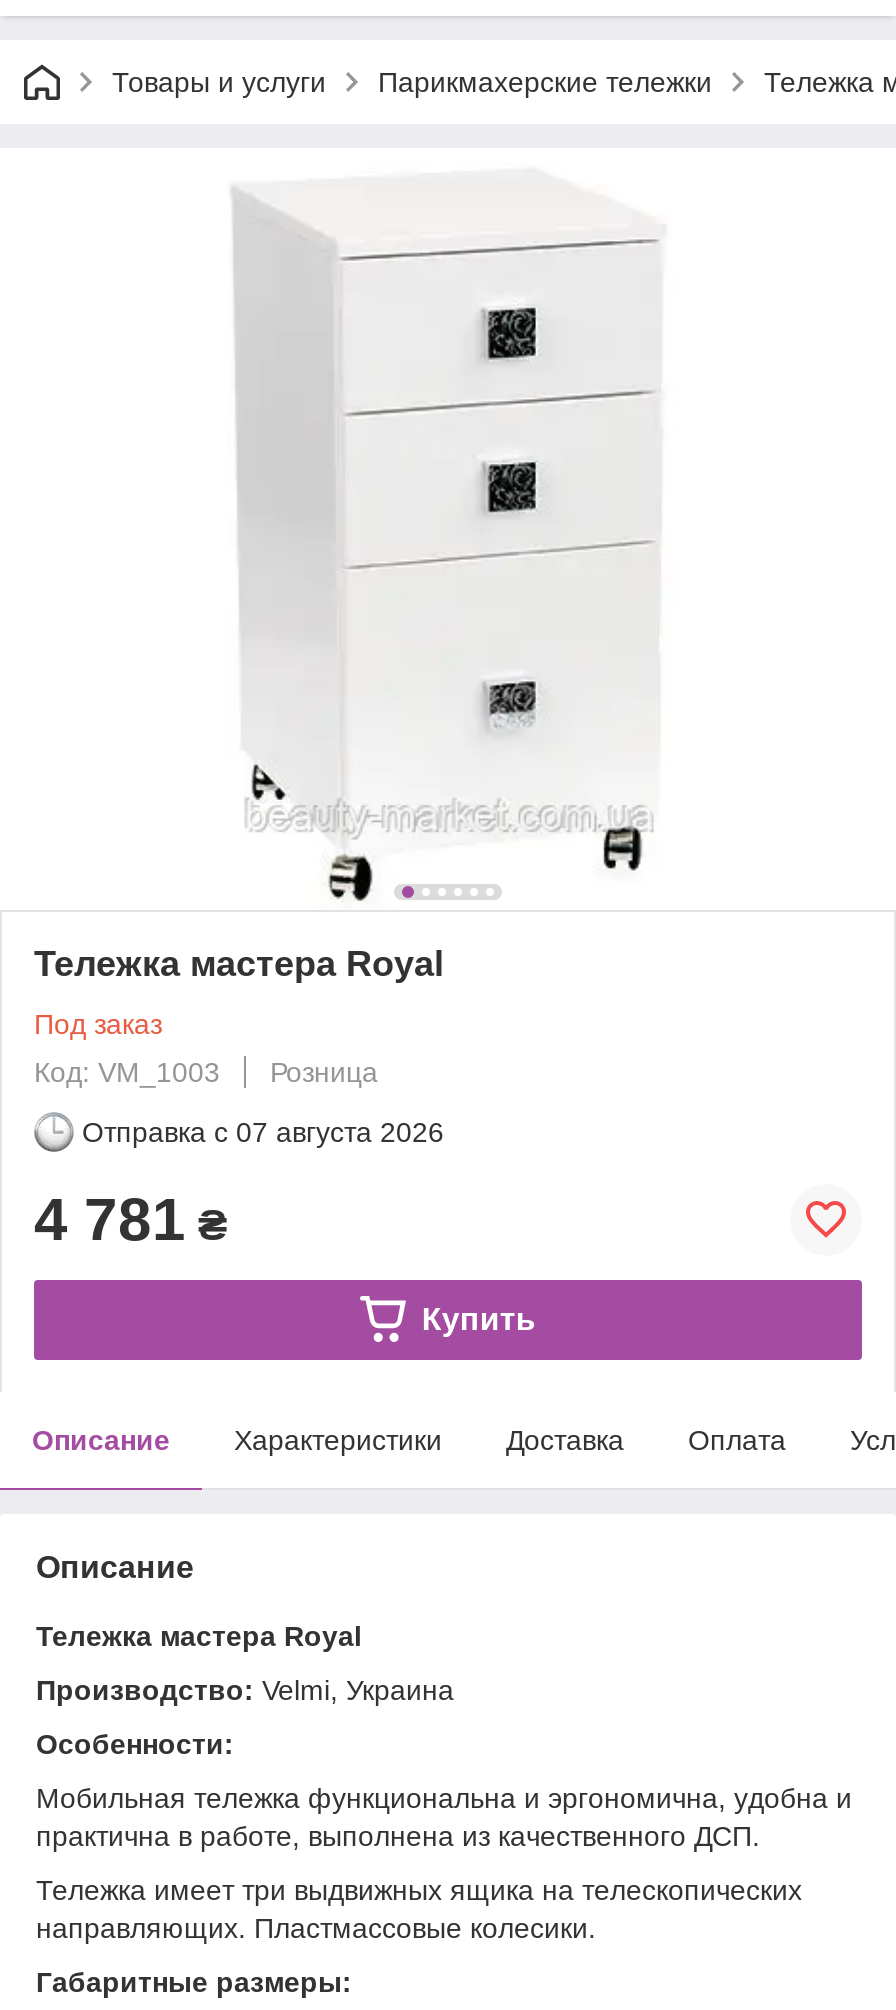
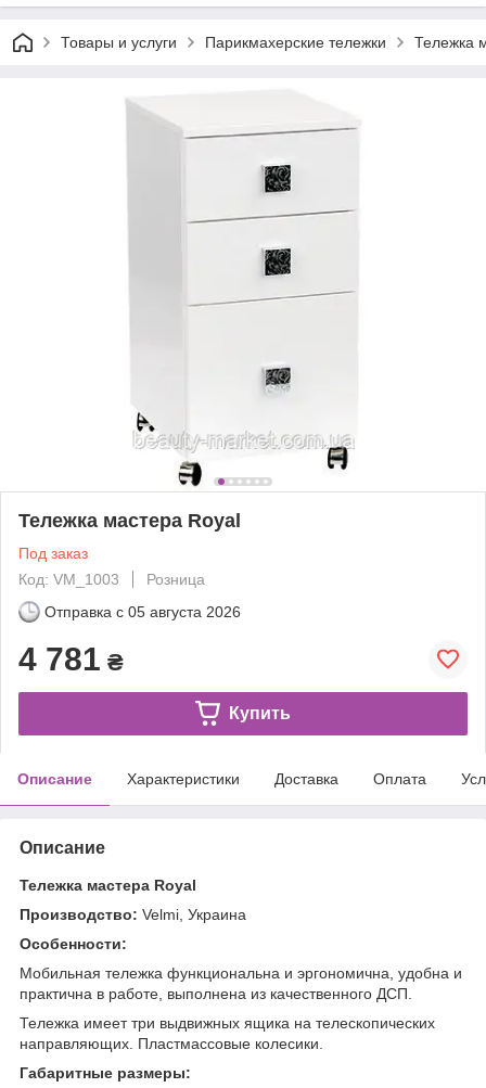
- Отправка с 07 августа 2026
+ Отправка с 05 августа 2026
